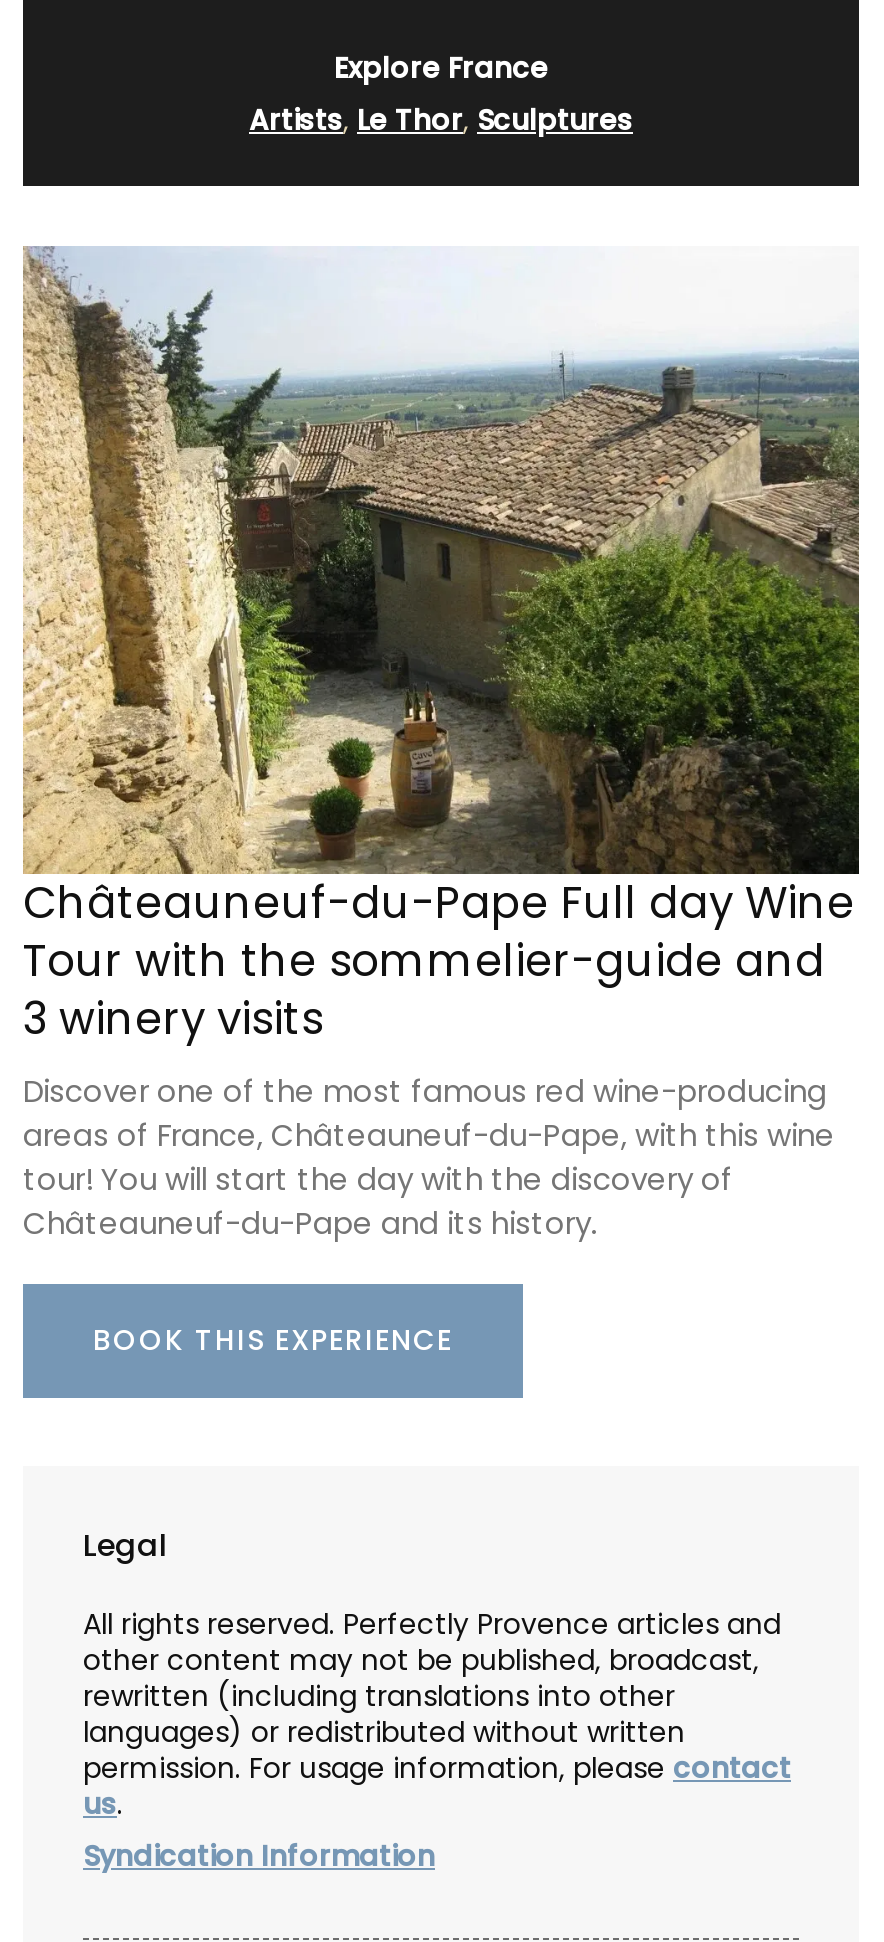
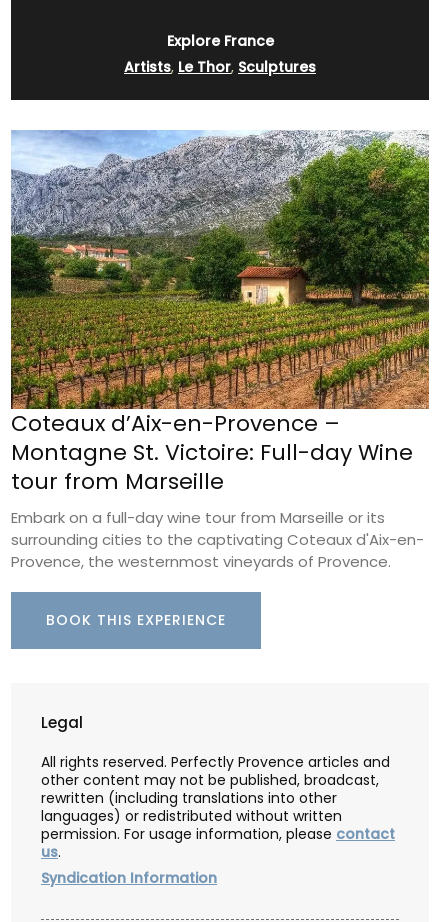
- [image]
- Châteauneuf-du-Pape Full day Wine
- Tour with the sommelier-guide and
- 3 winery visits
- Discover one of the most famous red wine-producing
- areas of France, Châteauneuf-du-Pape, with this wine
- tour! You will start the day with the discovery of
- Châteauneuf-du-Pape and its history.
+ [image]
+ Coteaux d’Aix-en-Provence –
+ Montagne St. Victoire: Full-day Wine
+ tour from Marseille
+ Embark on a full-day wine tour from Marseille or its
+ surrounding cities to the captivating Coteaux d'Aix-en-
+ Provence, the westernmost vineyards of Provence.
